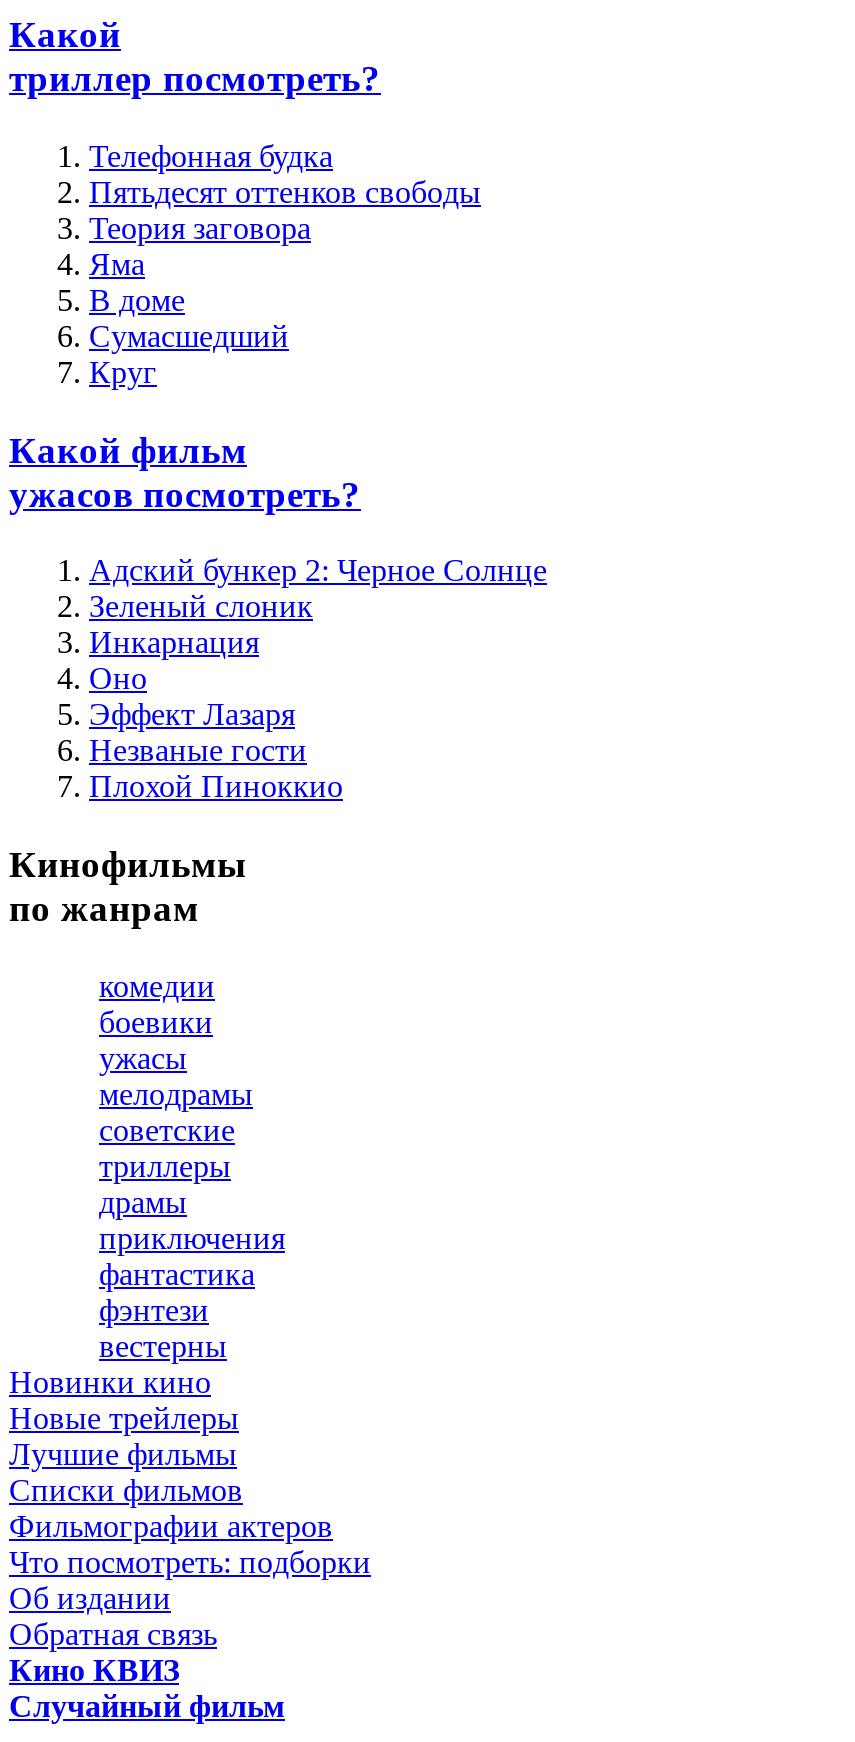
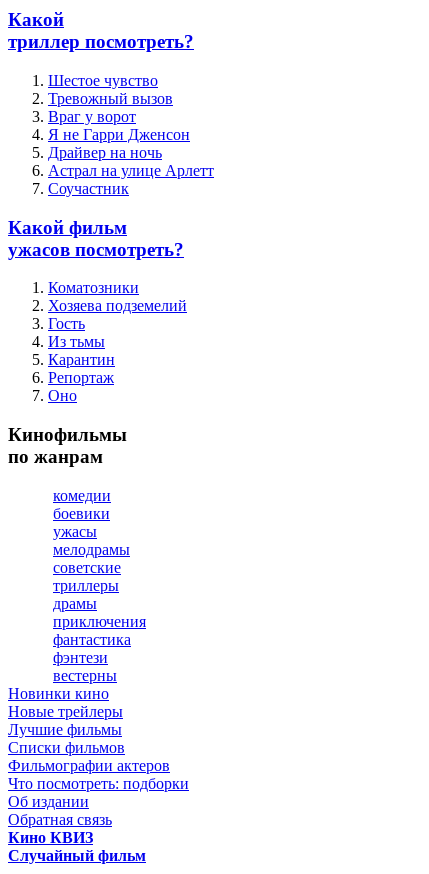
- Телефонная будка
- Пятьдесят оттенков свободы
- Теория заговора
- Яма
- В доме
- Сумасшедший
- Круг
+ Шестое чувство
+ Тревожный вызов
+ Враг у ворот
+ Я не Гарри Дженсон
+ Драйвер на ночь
+ Астрал на улице Арлетт
+ Соучастник

- Адский бункер 2: Черное Солнце
- Зеленый слоник
- Инкарнация
+ Коматозники
+ Хозяева подземелий
+ Гость
+ Из тьмы
+ Карантин
+ Репортаж

moved down: Оно

- Эффект Лазаря
- Незваные гости
- Плохой Пиноккио
